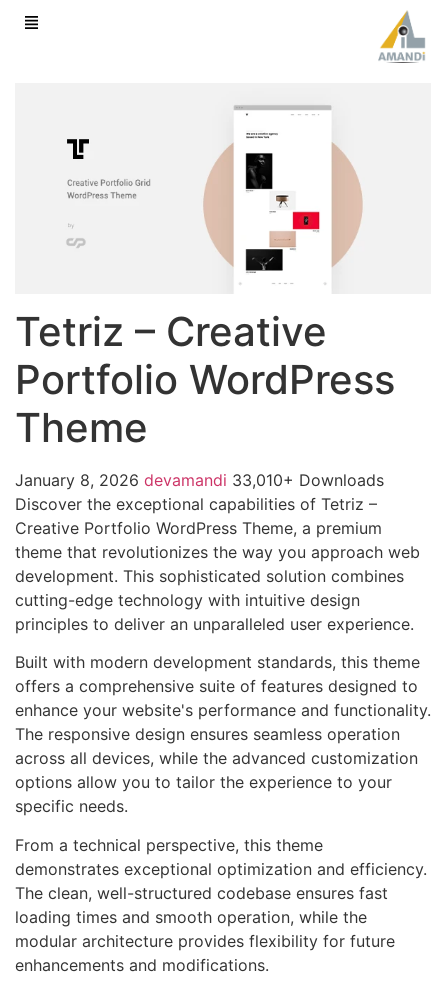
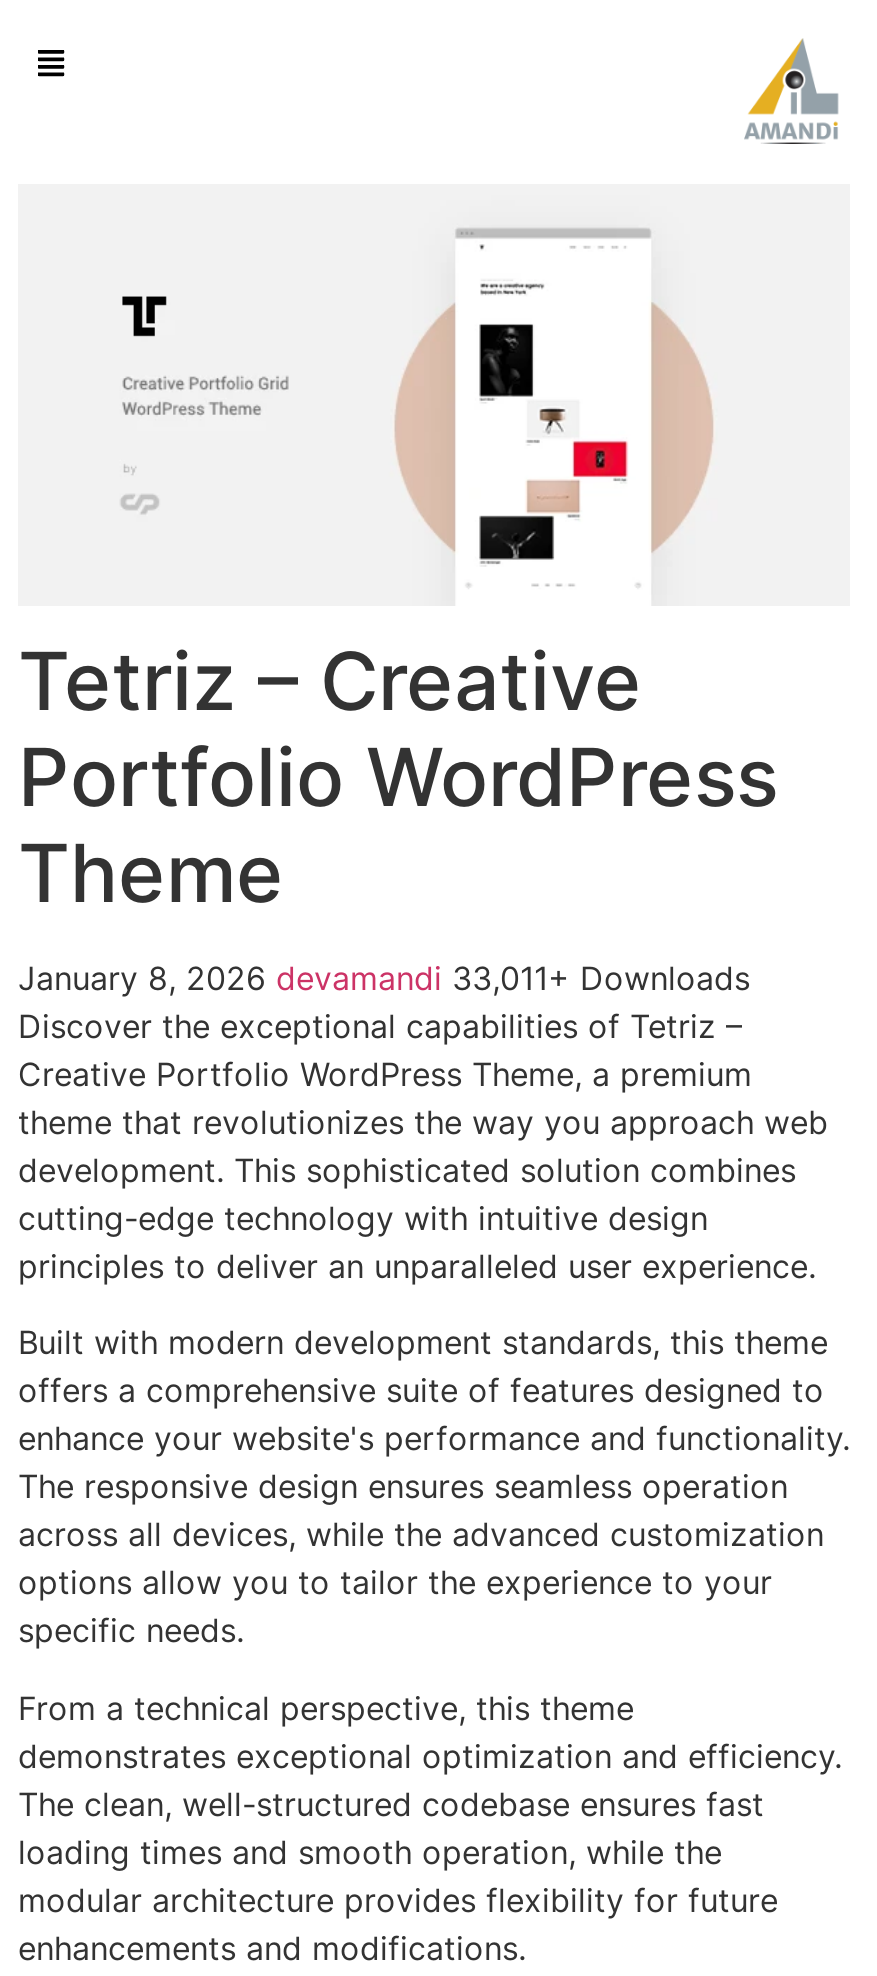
- January 8, 2026 devamandi 33,010+ Downloads
+ January 8, 2026 devamandi 33,011+ Downloads
